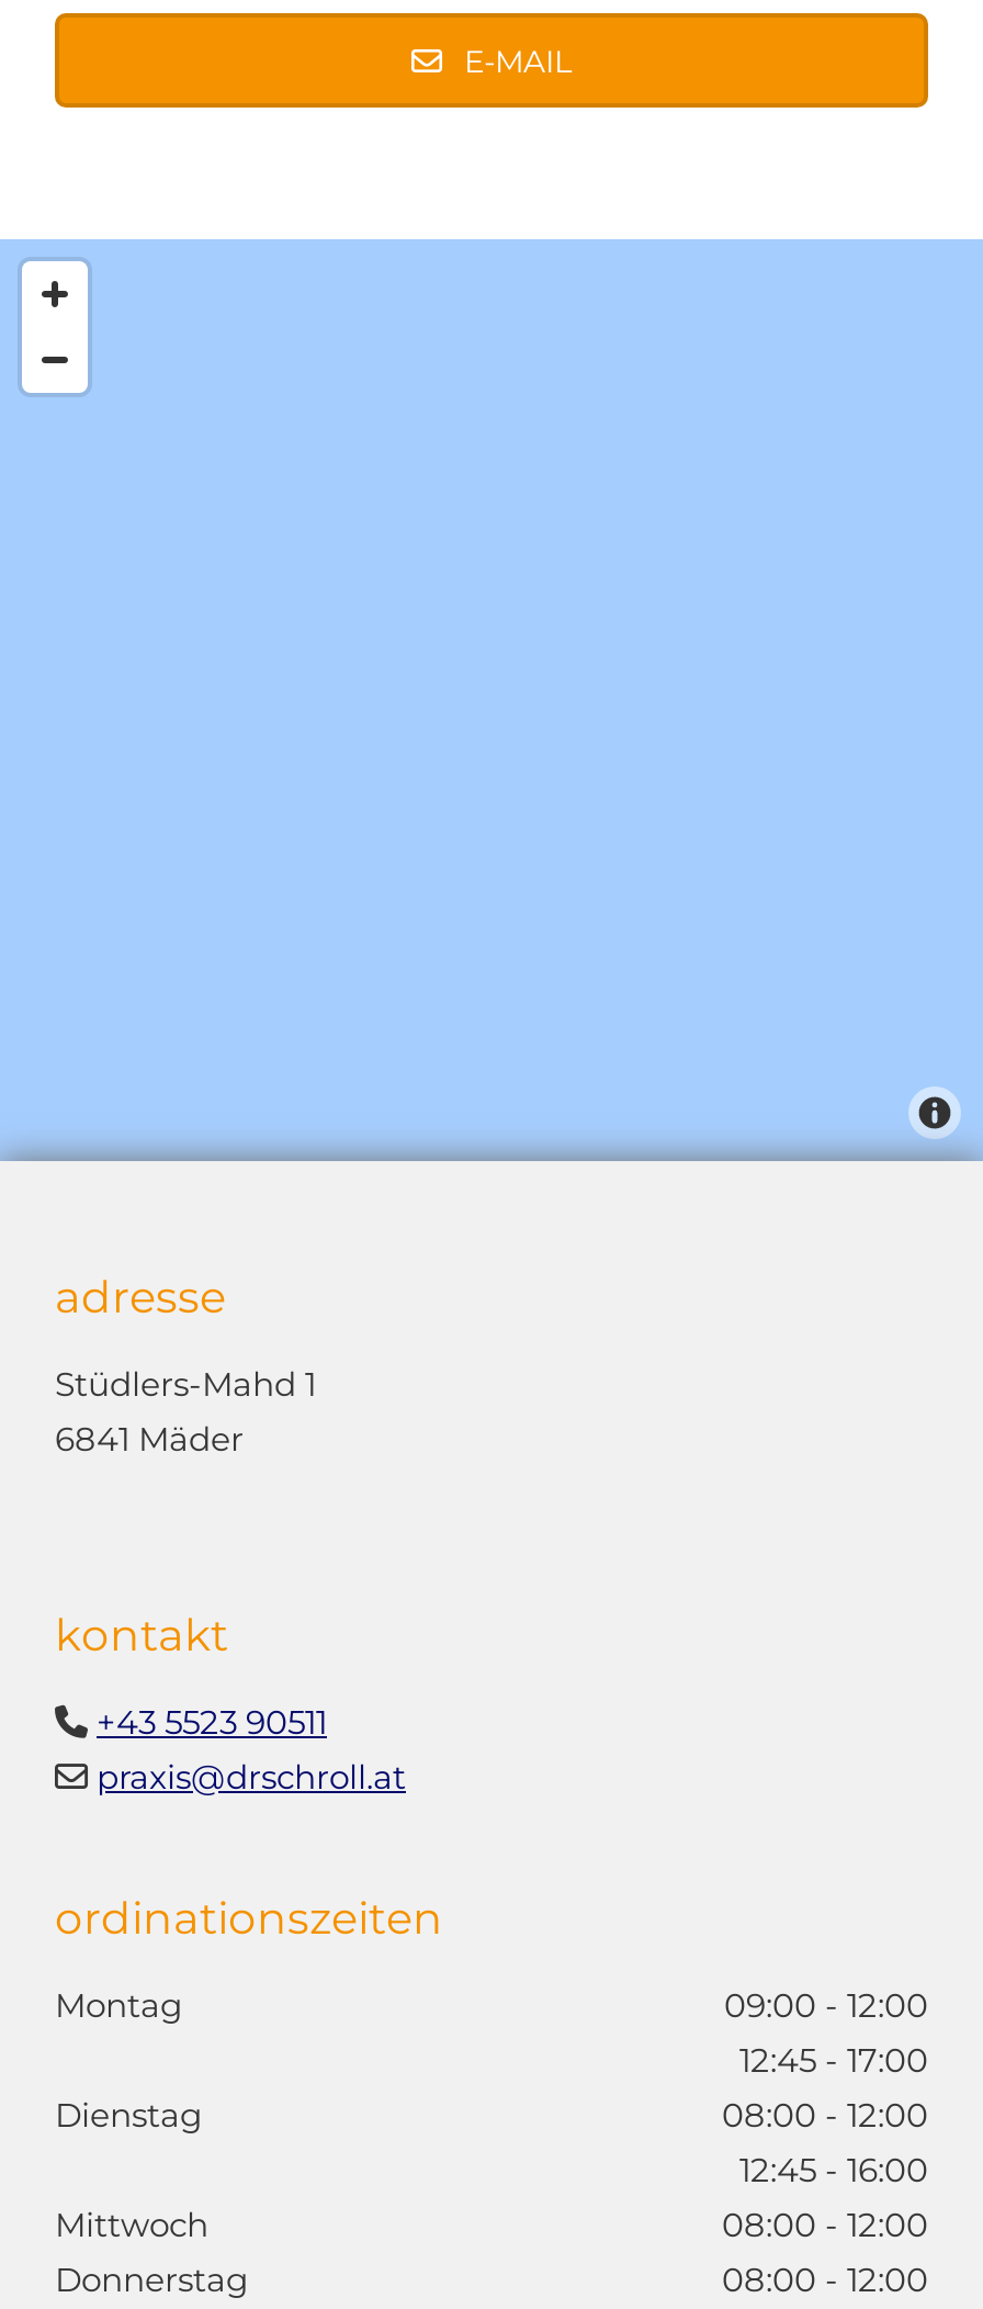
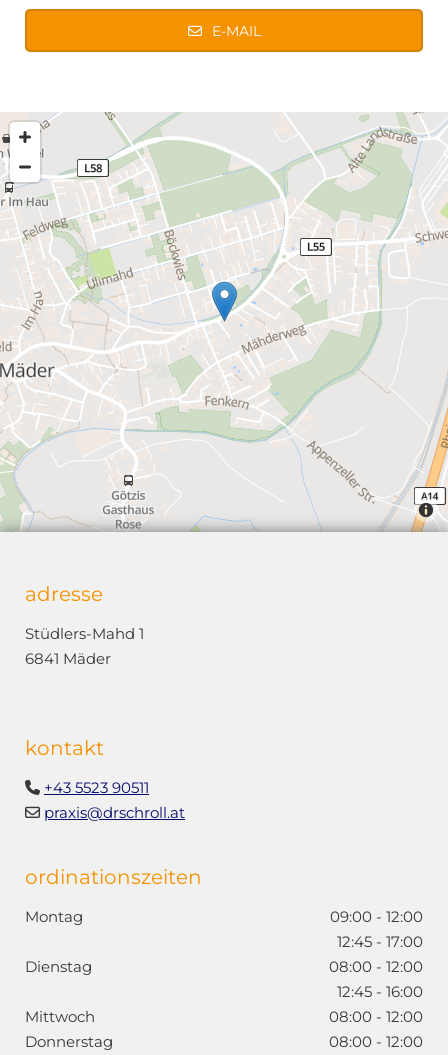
+ [image]
